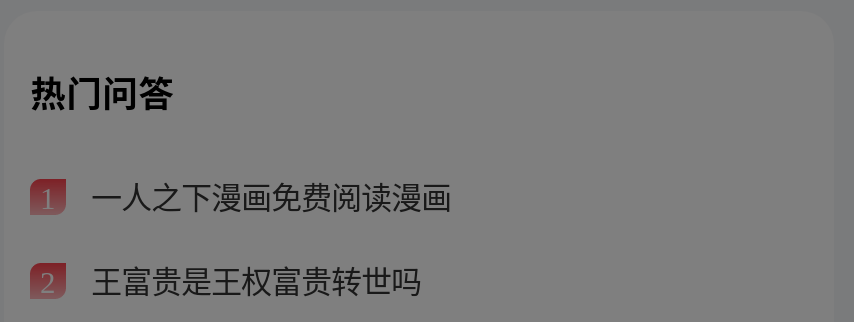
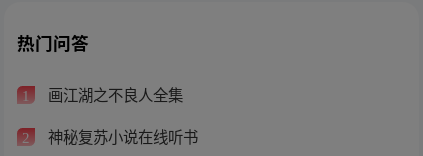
- 一人之下漫画免费阅读漫画
+ 画江湖之不良人全集

- 王富贵是王权富贵转世吗
+ 神秘复苏小说在线听书
